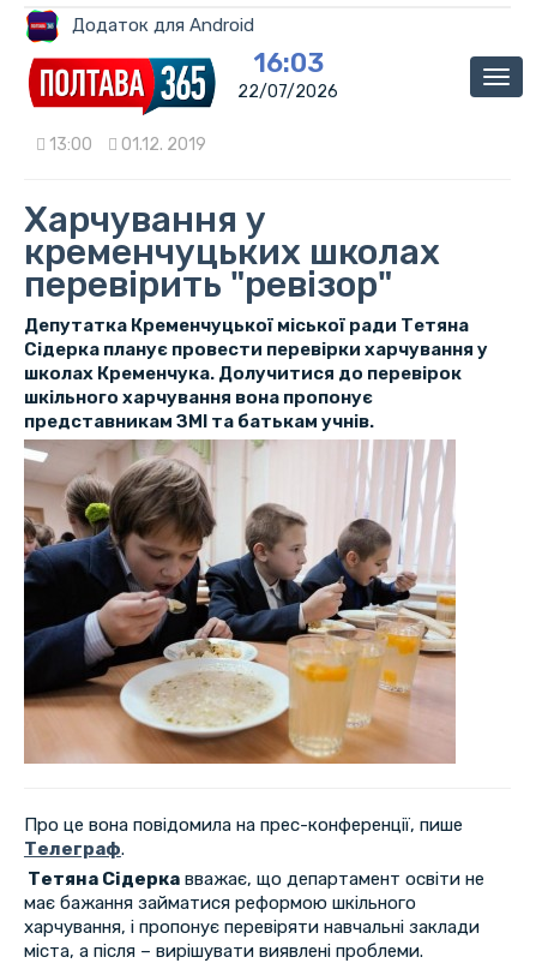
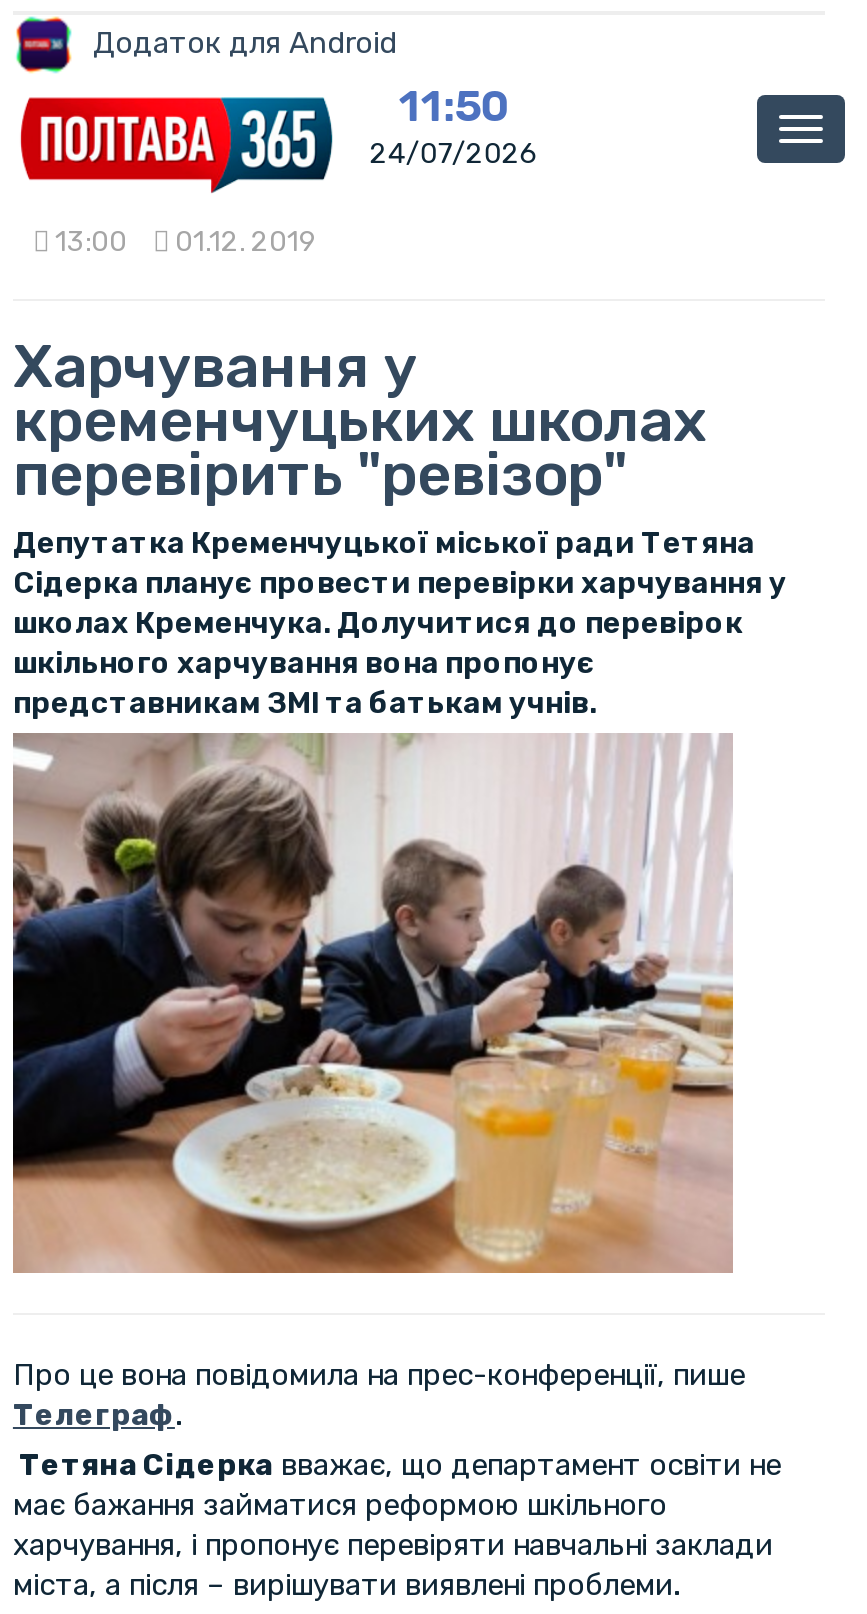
- 16:03
+ 11:50

- 22/07/2026
+ 24/07/2026
